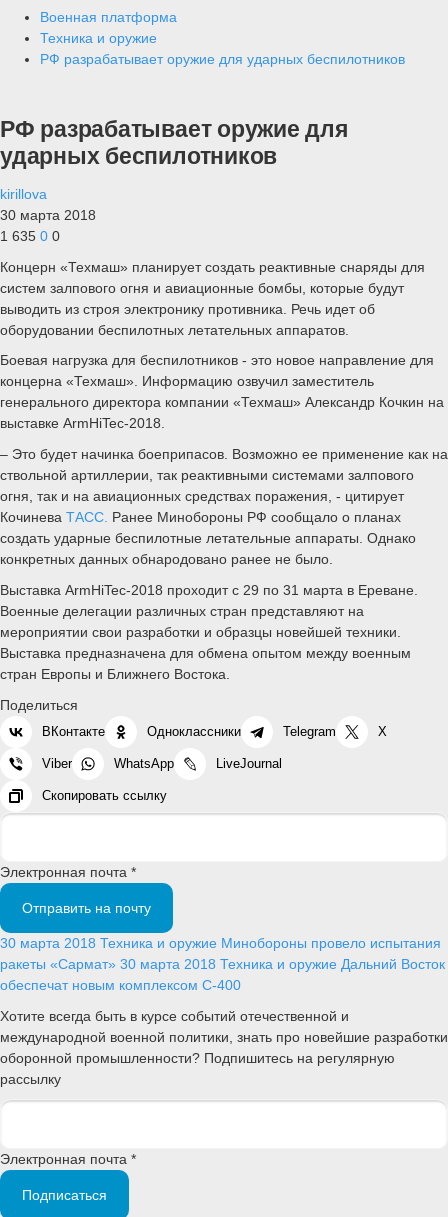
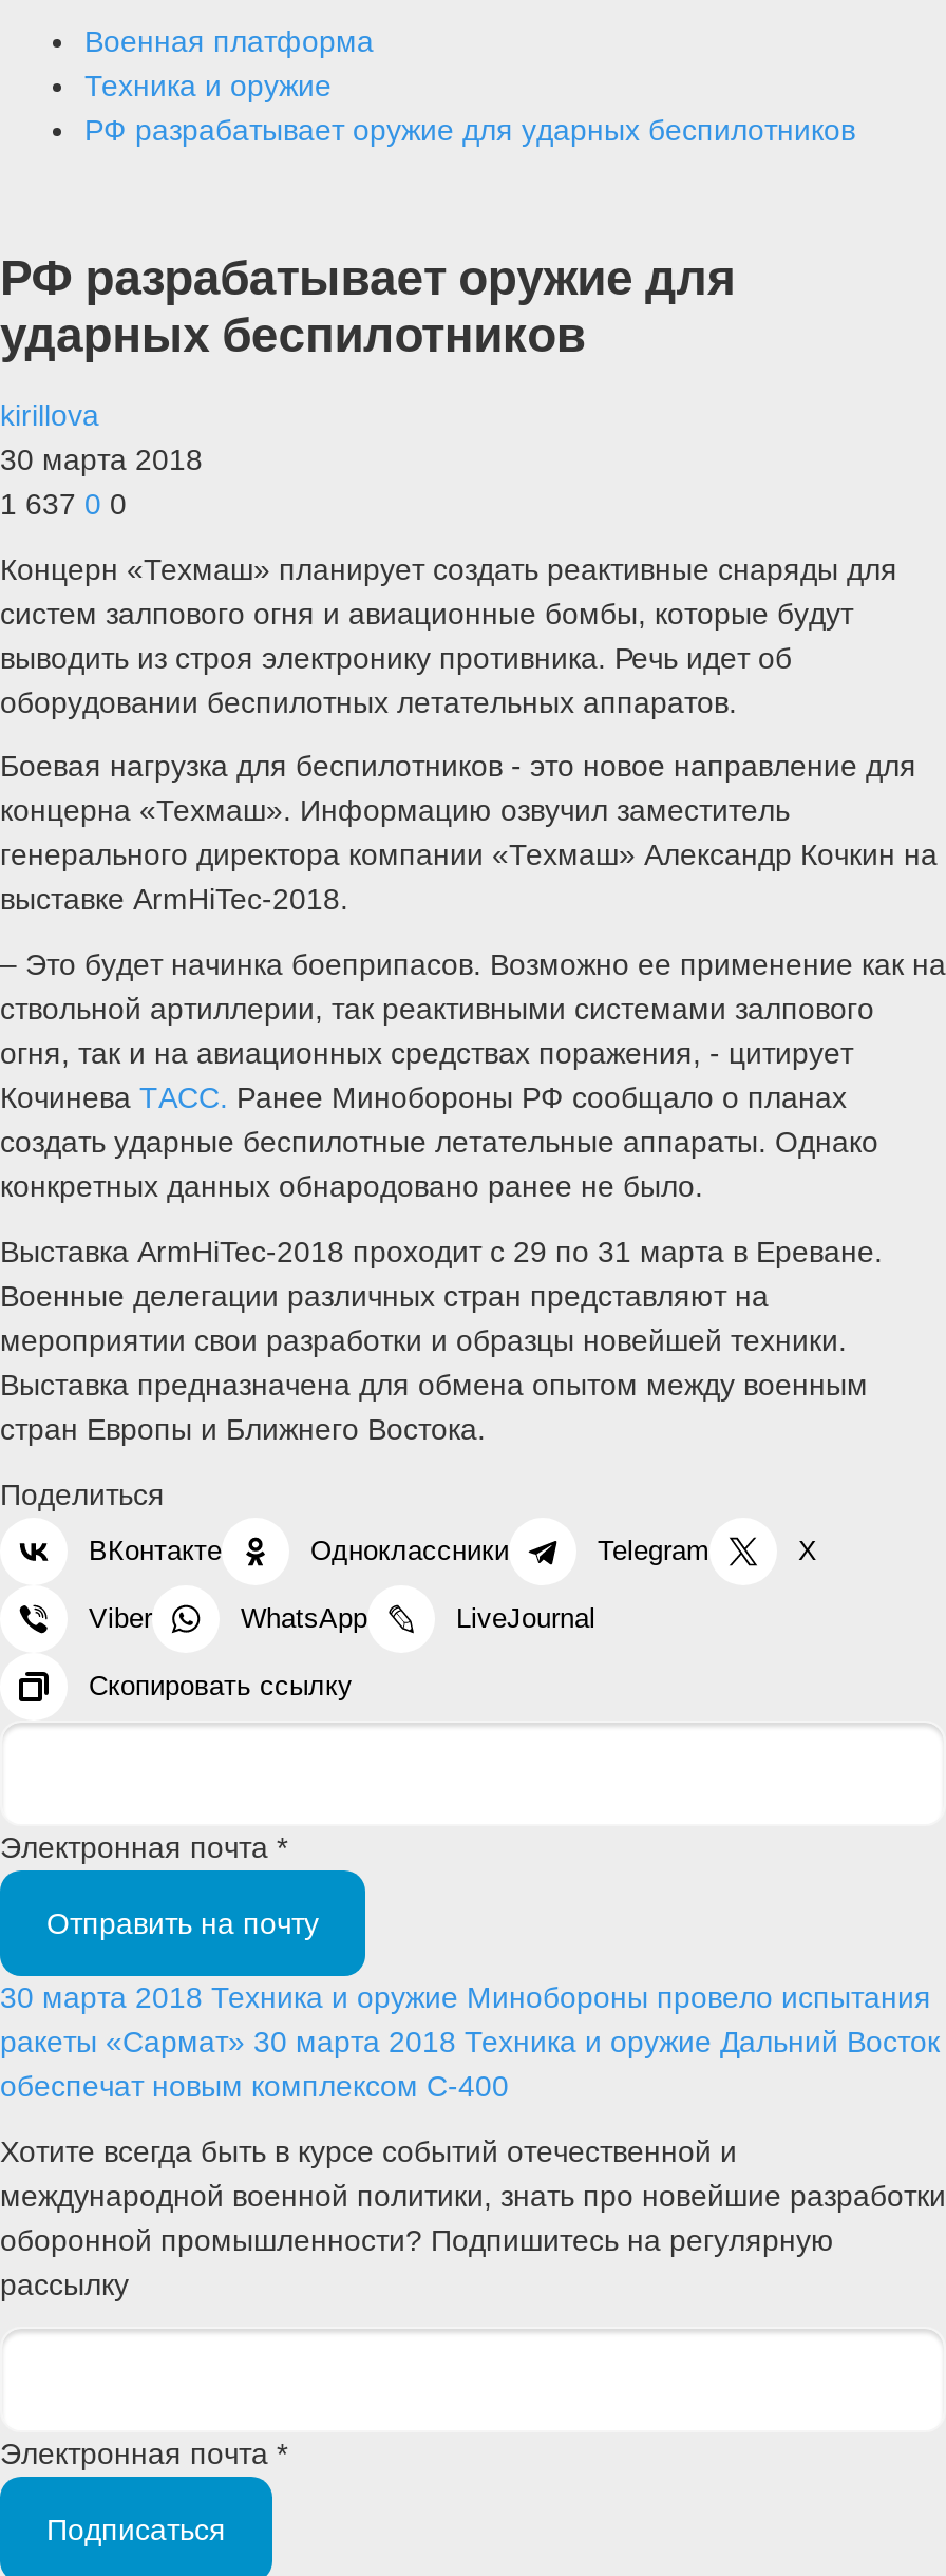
- 1 635 0 0
+ 1 637 0 0
